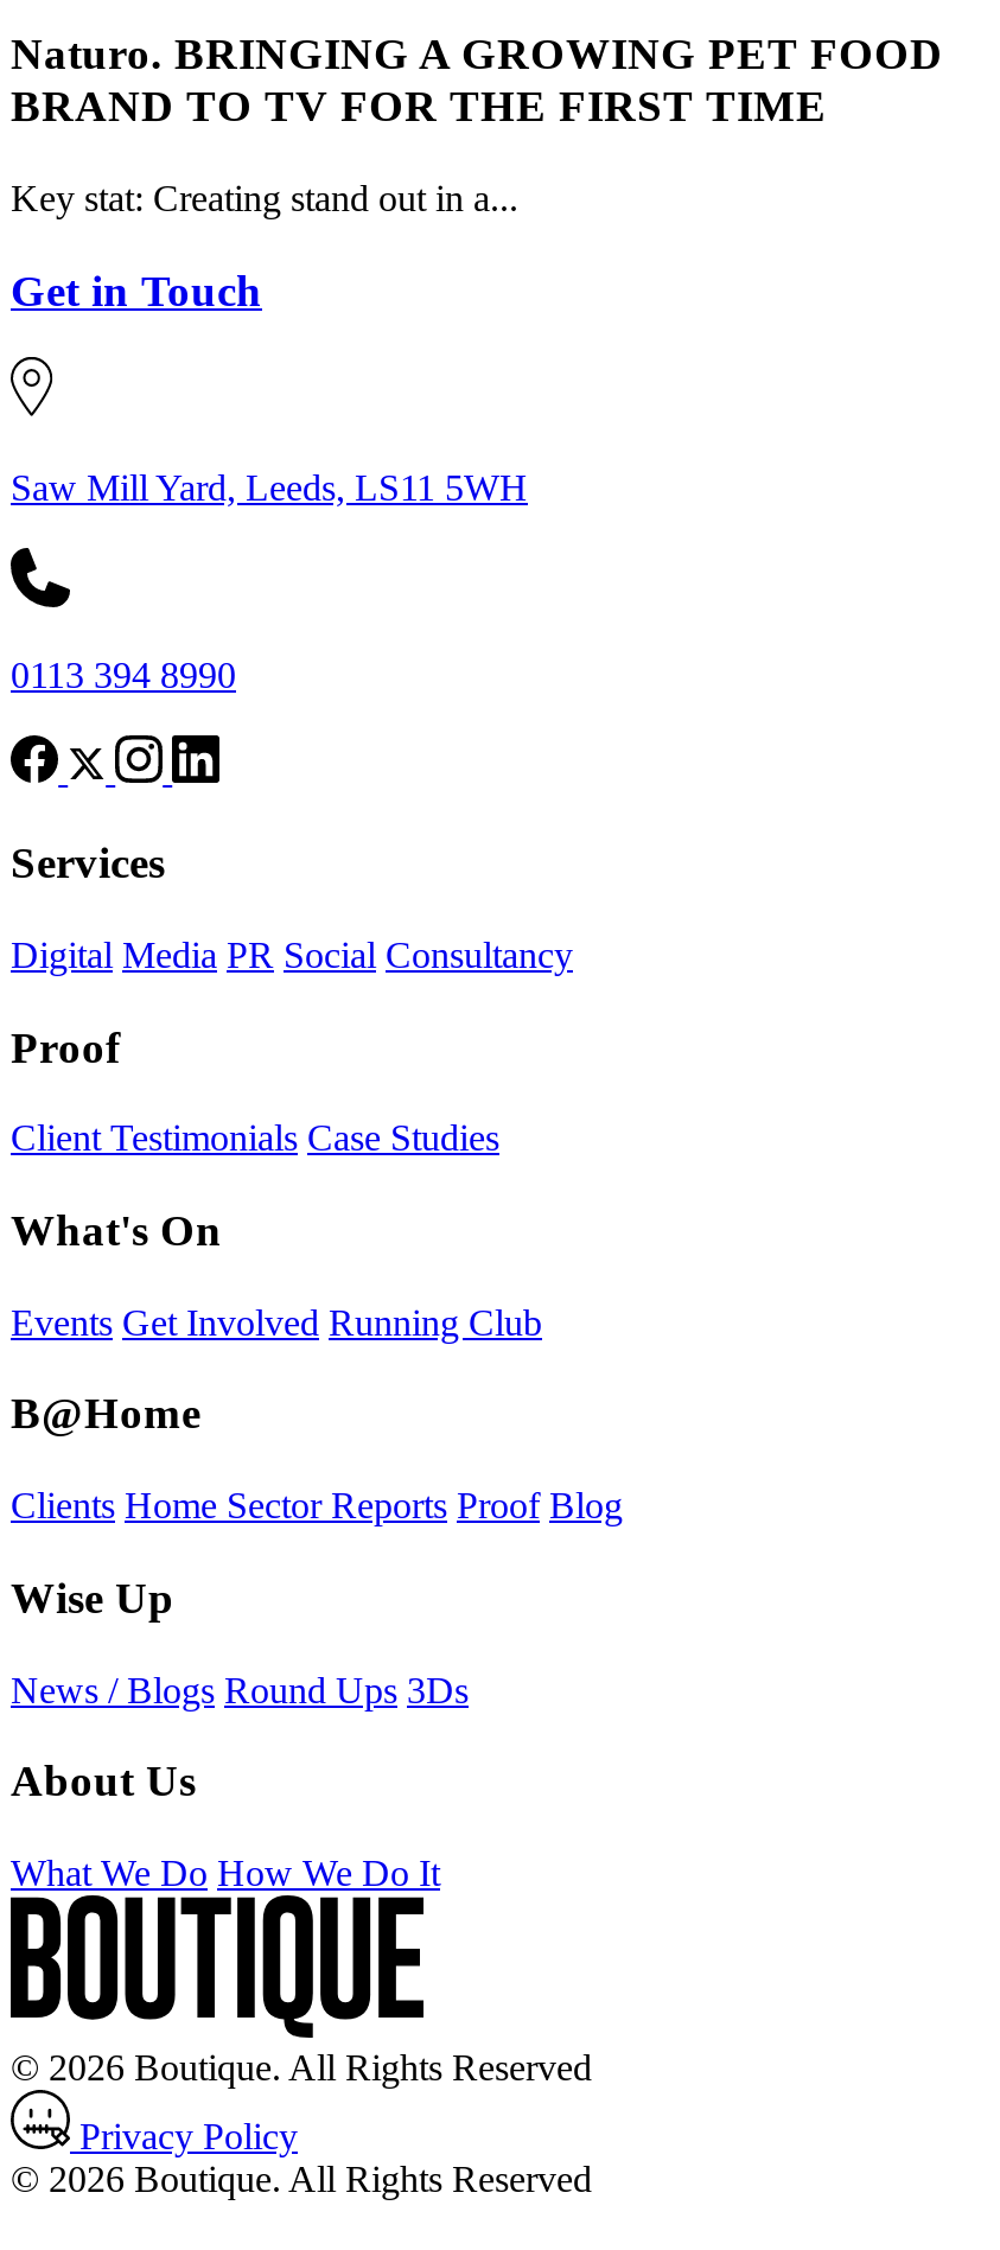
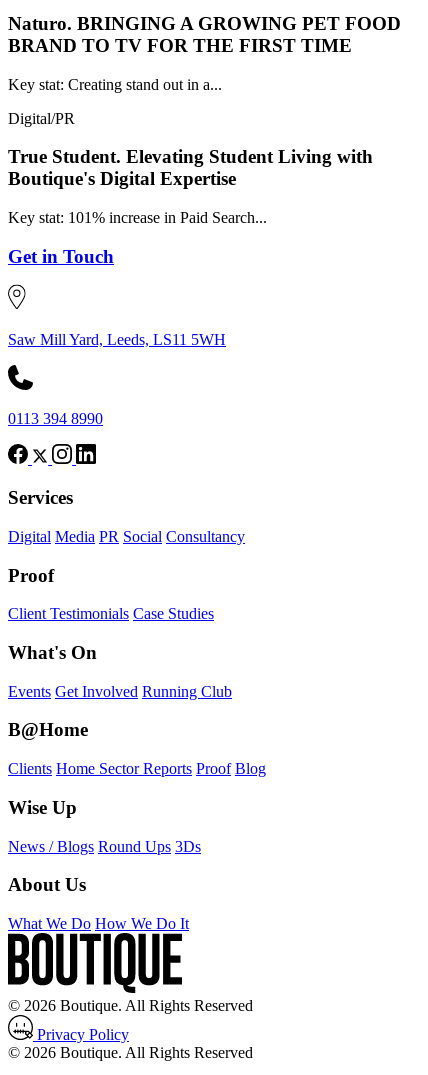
+ Digital/PR
+ True Student. Elevating Student Living with
+ Boutique's Digital Expertise
+ Key stat: 101% increase in Paid Search...
